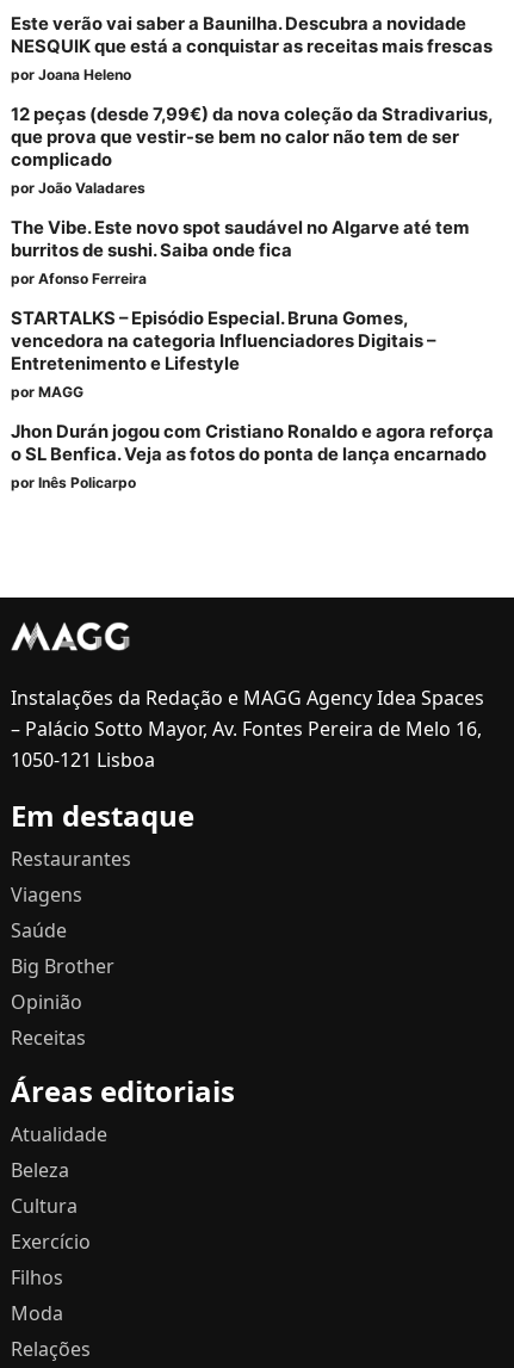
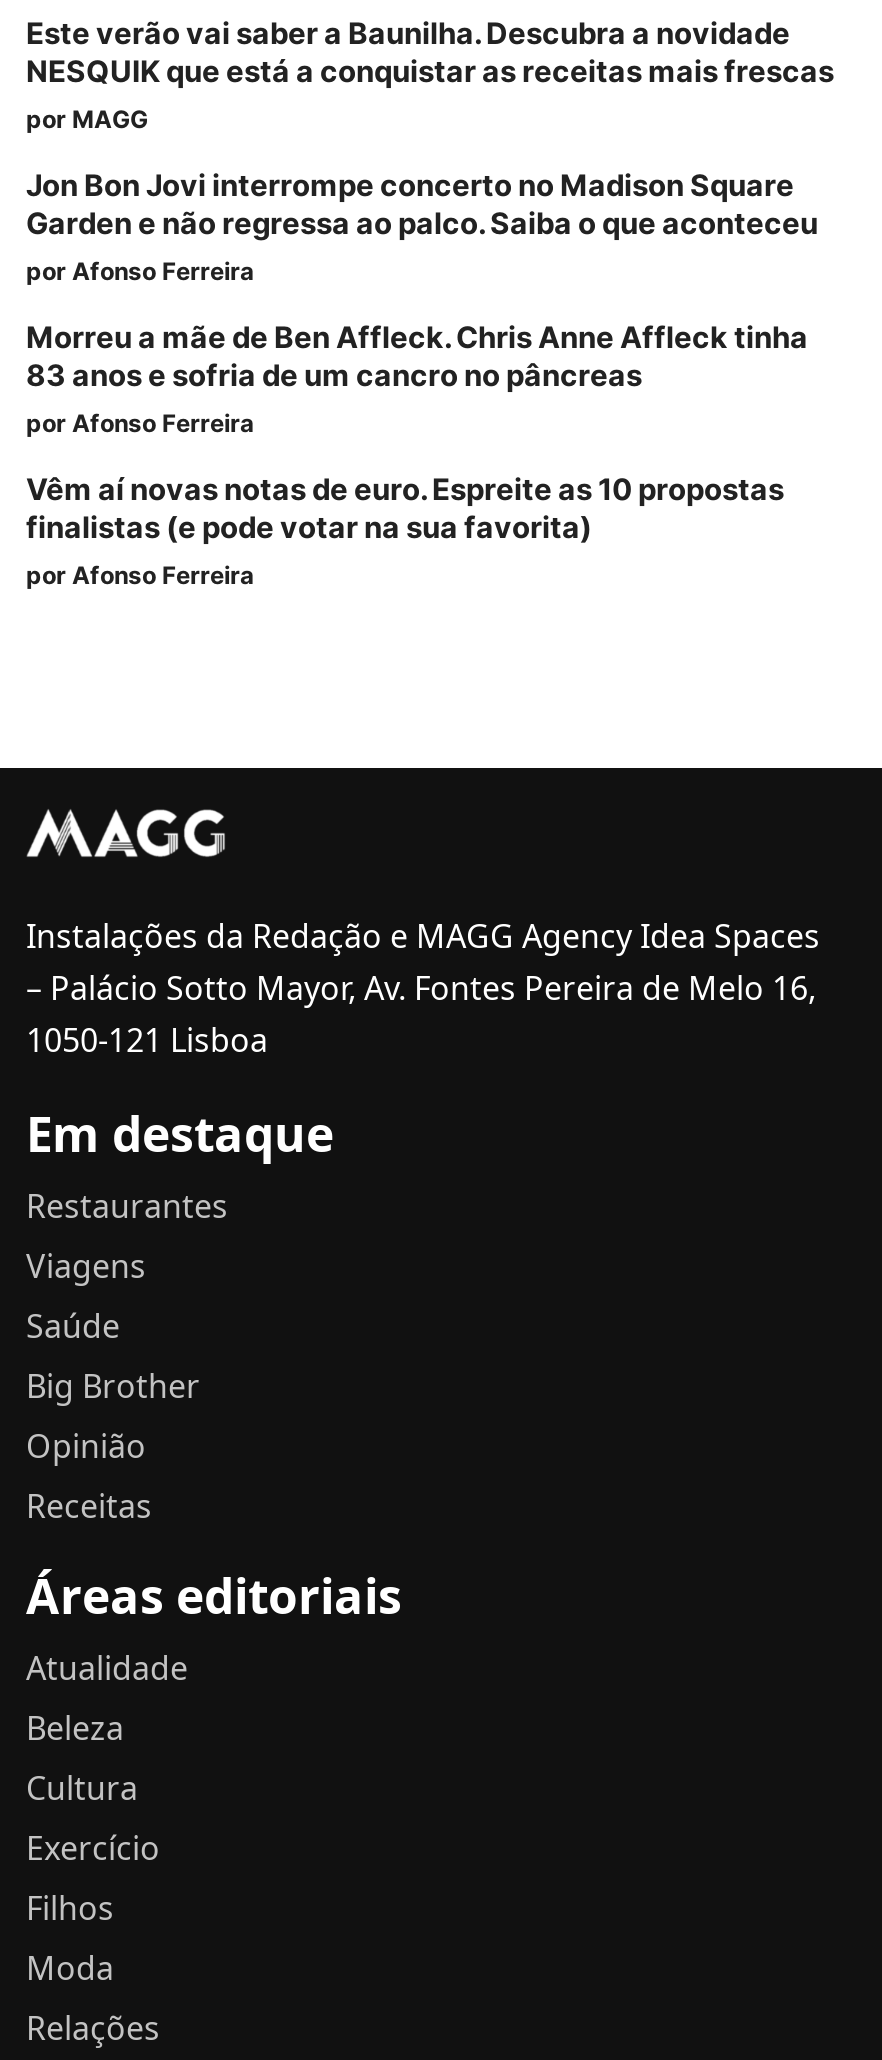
- por Joana Heleno
- 12 peças (desde 7,99€) da nova coleção da Stradivarius,
- que prova que vestir-se bem no calor não tem de ser
- complicado
- por João Valadares
- The Vibe. Este novo spot saudável no Algarve até tem
- burritos de sushi. Saiba onde fica
+ por MAGG
+ Jon Bon Jovi interrompe concerto no Madison Square
+ Garden e não regressa ao palco. Saiba o que aconteceu

- STARTALKS – Episódio Especial. Bruna Gomes,
- vencedora na categoria Influenciadores Digitais –
- Entretenimento e Lifestyle
- por MAGG
+ Morreu a mãe de Ben Affleck. Chris Anne Affleck tinha
+ 83 anos e sofria de um cancro no pâncreas
+ por Afonso Ferreira

- Jhon Durán jogou com Cristiano Ronaldo e agora reforça
- o SL Benfica. Veja as fotos do ponta de lança encarnado
- por Inês Policarpo
+ Vêm aí novas notas de euro. Espreite as 10 propostas
+ finalistas (e pode votar na sua favorita)
+ por Afonso Ferreira
